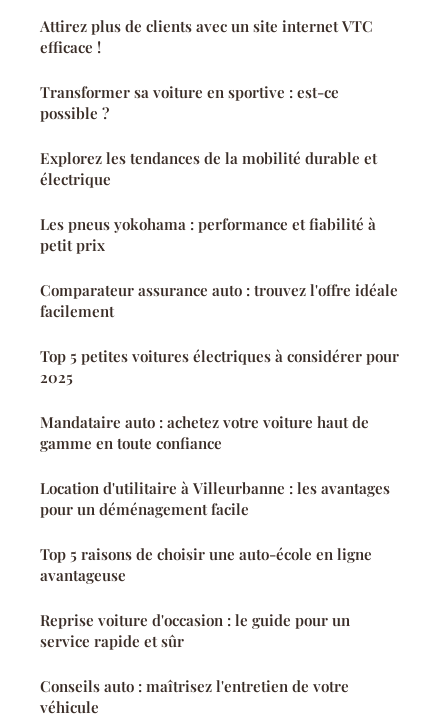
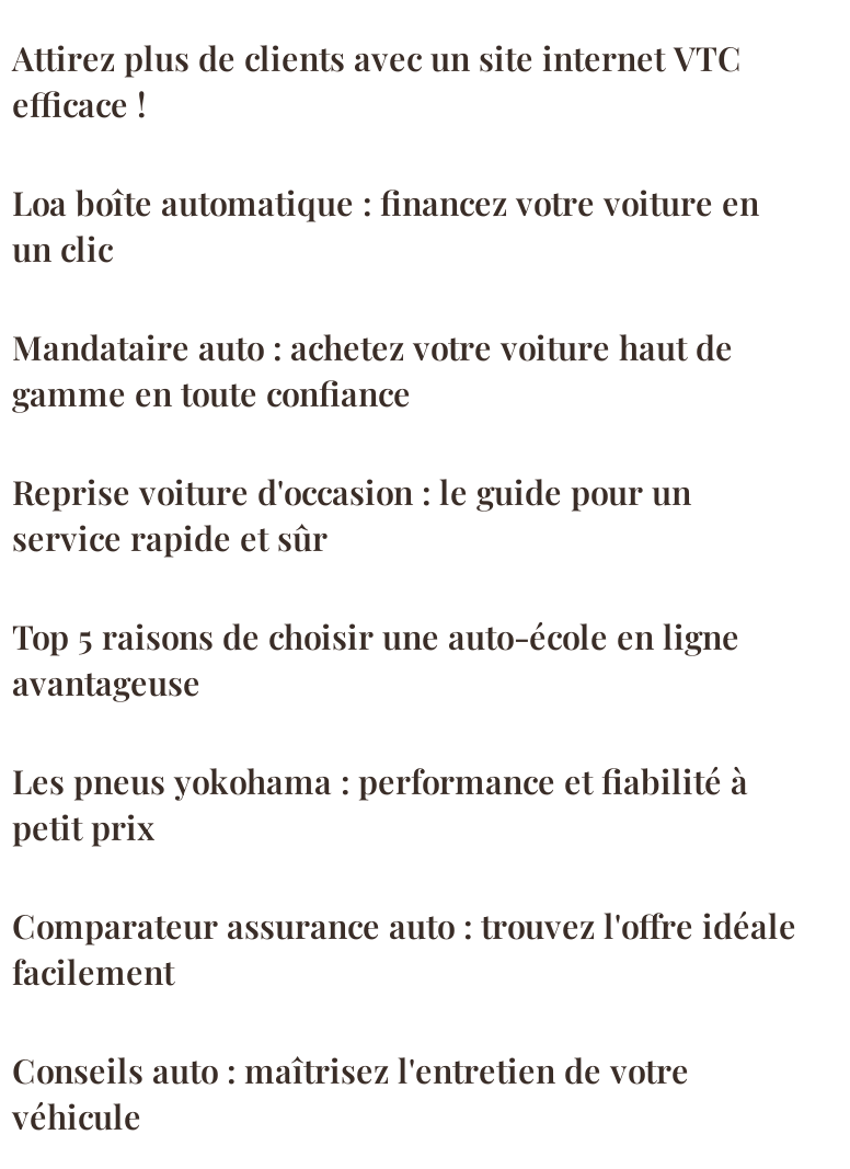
- Transformer sa voiture en sportive : est-ce
- possible ?
- Explorez les tendances de la mobilité durable et
- électrique
+ Loa boîte automatique : financez votre voiture en
+ un clic

moved down: Les pneus yokohama : performance et fiabilité à | petit prix | Comparateur assurance auto : trouvez l'offre idéale | facilement

- Top 5 petites voitures électriques à considérer pour
- 2025
- Location d'utilitaire à Villeurbanne : les avantages
- pour un déménagement facile

moved up: Mandataire auto : achetez votre voiture haut de | gamme en toute confiance

moved up: Top 5 raisons de choisir une auto-école en ligne | avantageuse | Reprise voiture d'occasion : le guide pour un | service rapide et sûr
